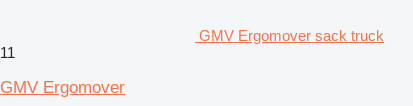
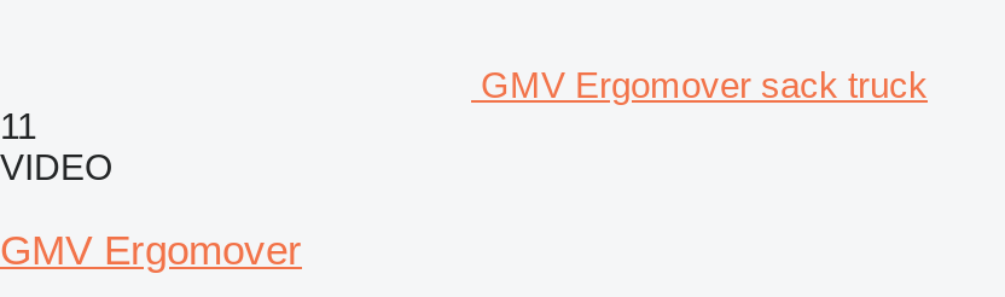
+ VIDEO
